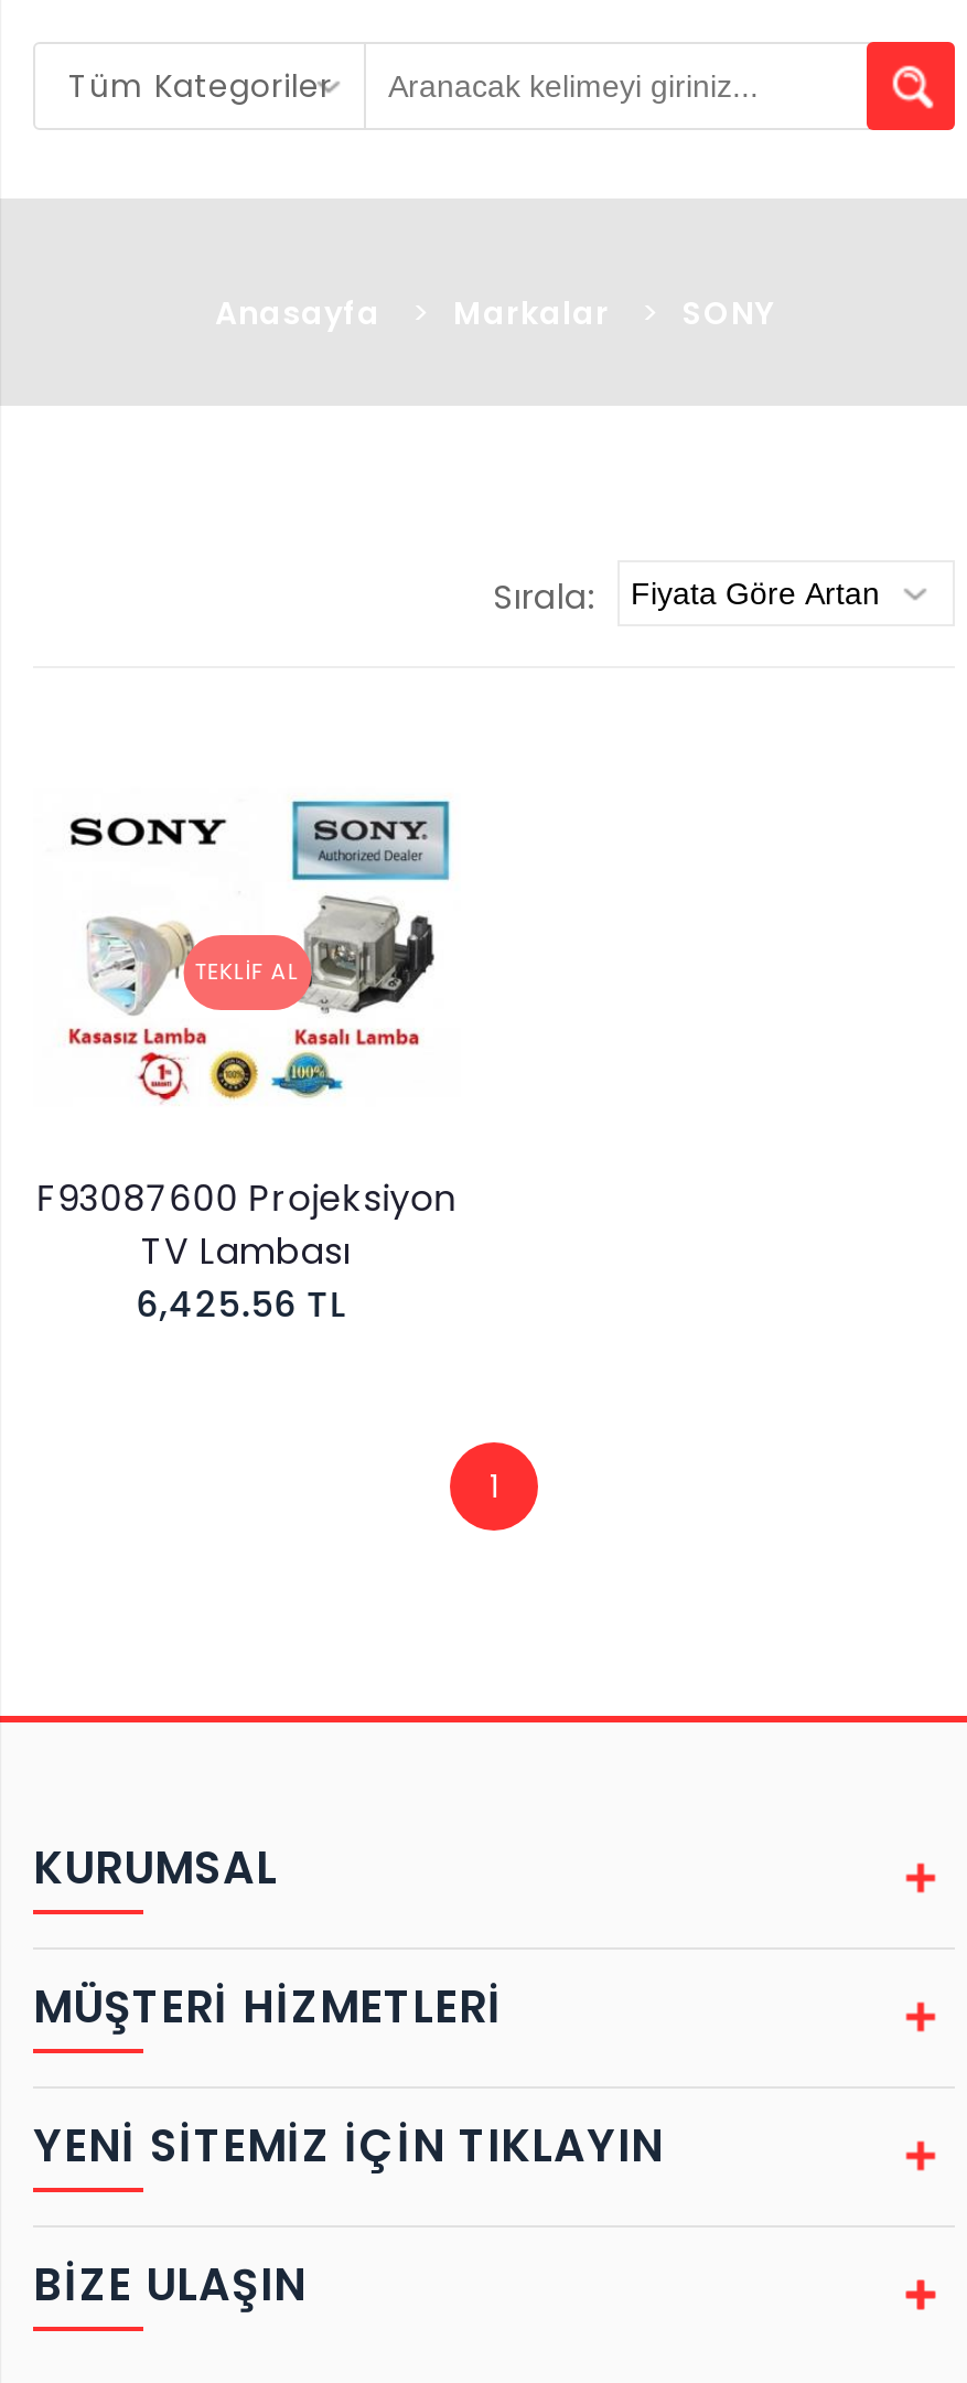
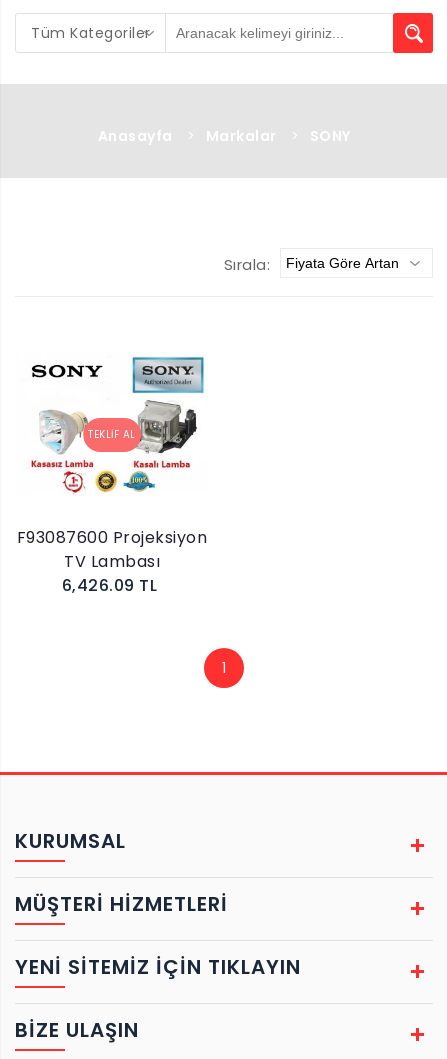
- 6,425.56 TL
+ 6,426.09 TL
